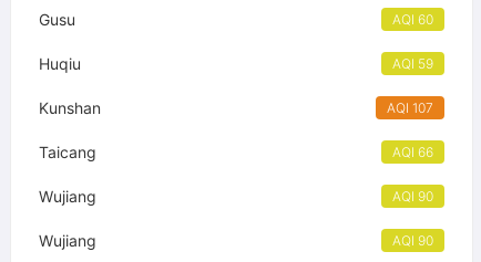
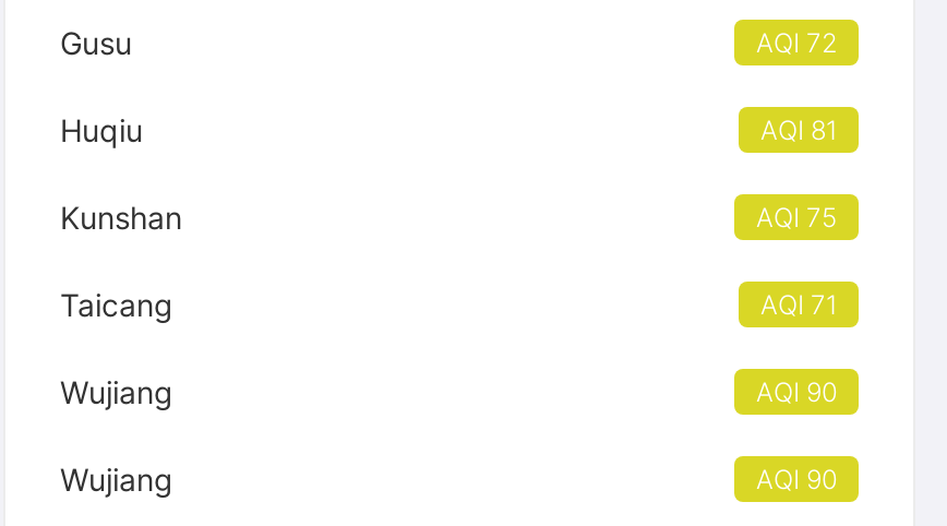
- AQI 60
+ AQI 72

- AQI 59
+ AQI 81

- AQI 107
+ AQI 75

- AQI 66
+ AQI 71
